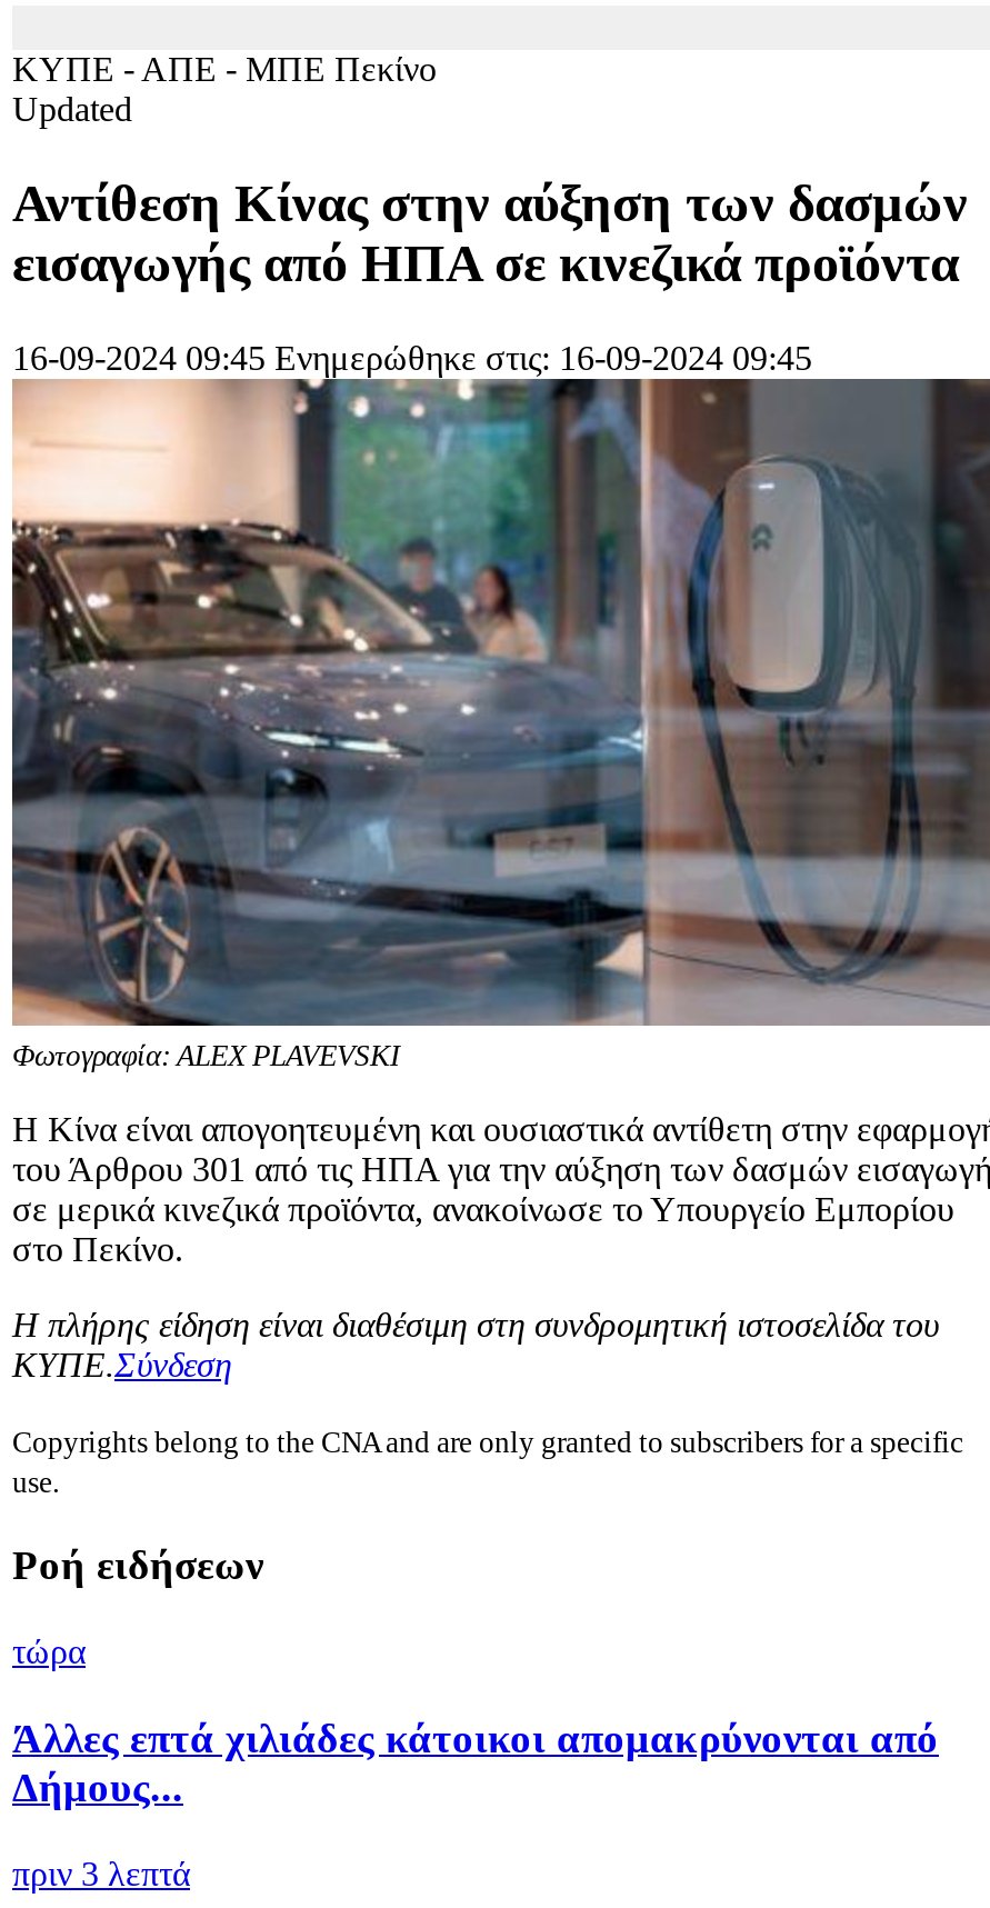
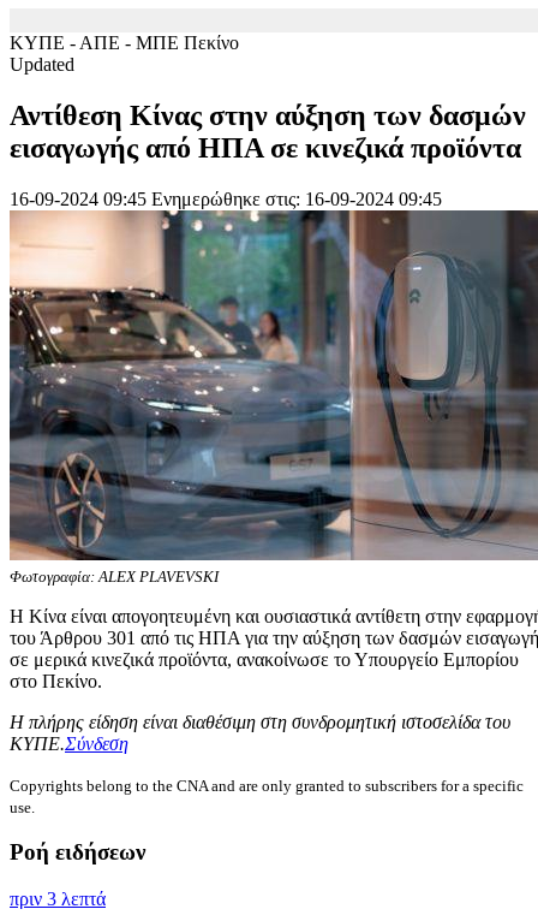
- τώρα
- Άλλες επτά χιλιάδες κάτοικοι απομακρύνονται από
- Δήμους...
